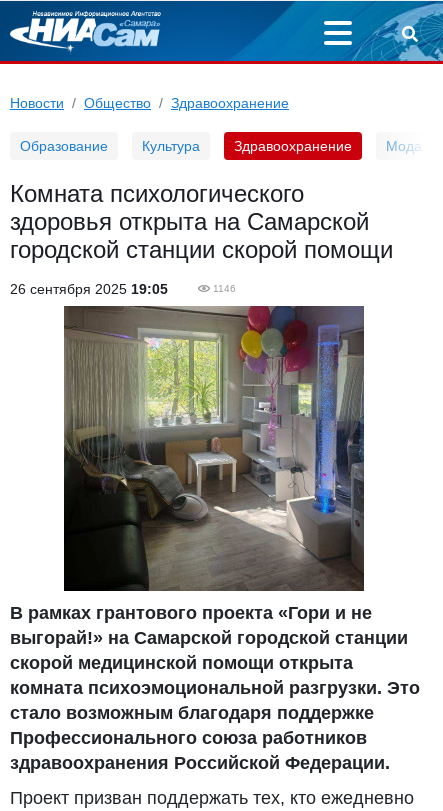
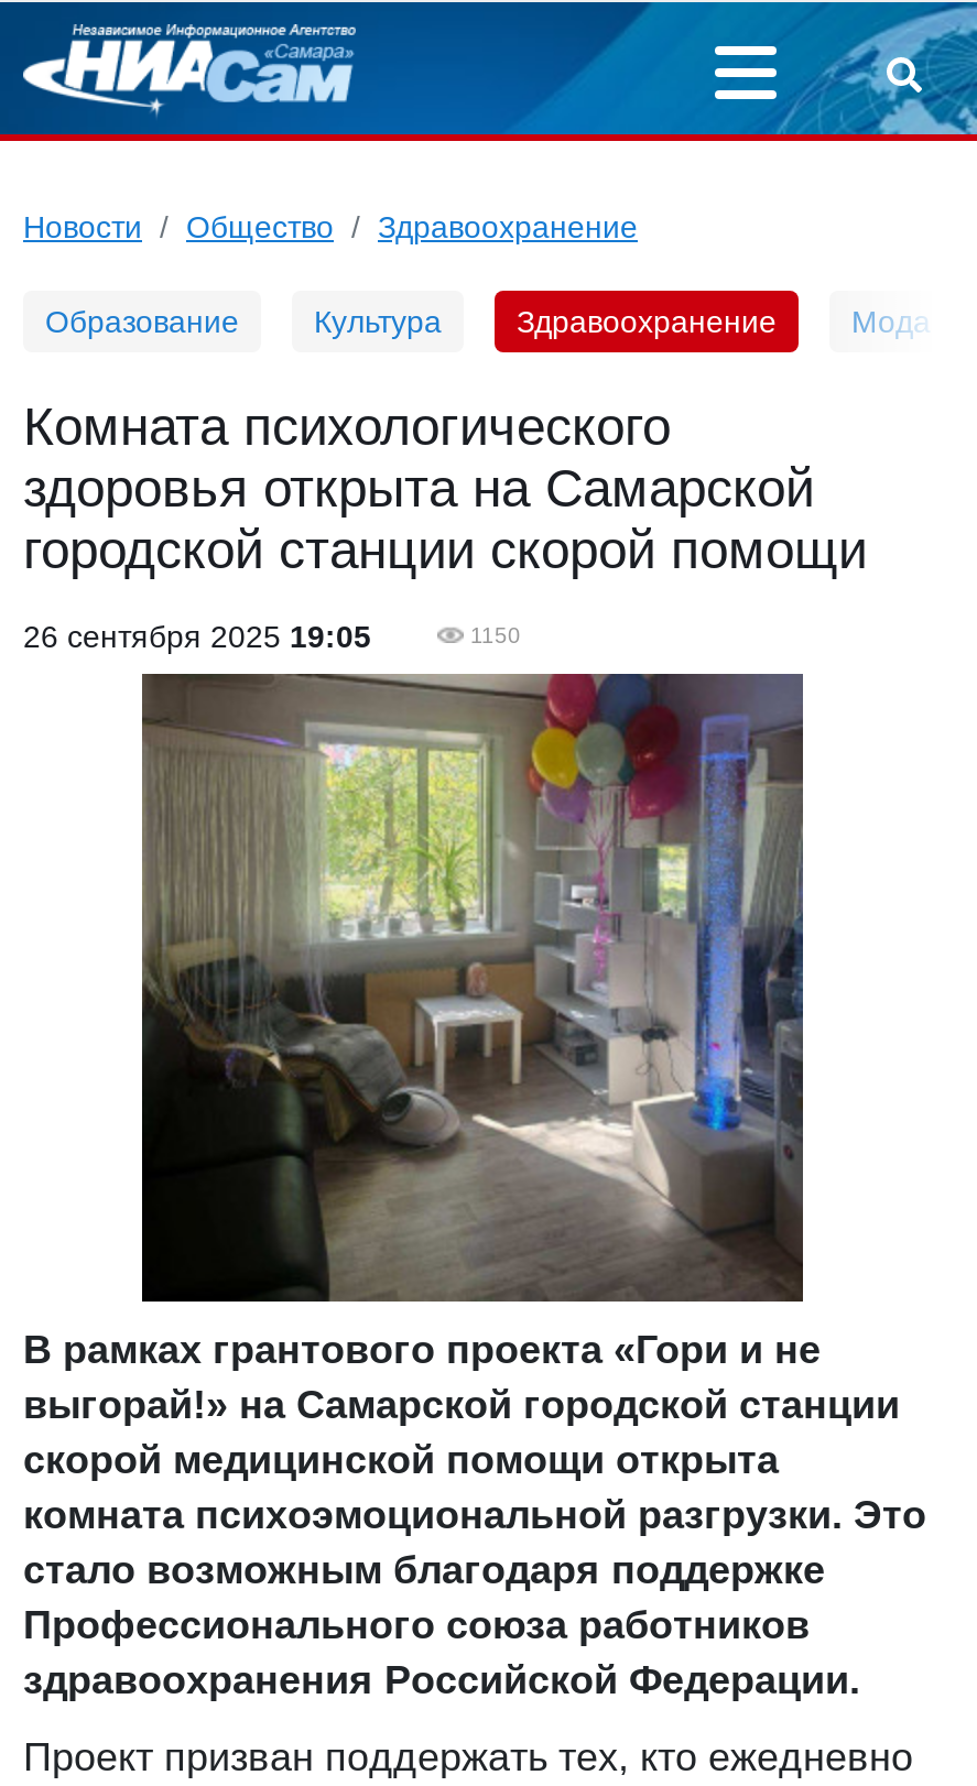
- 1146
+ 1150
